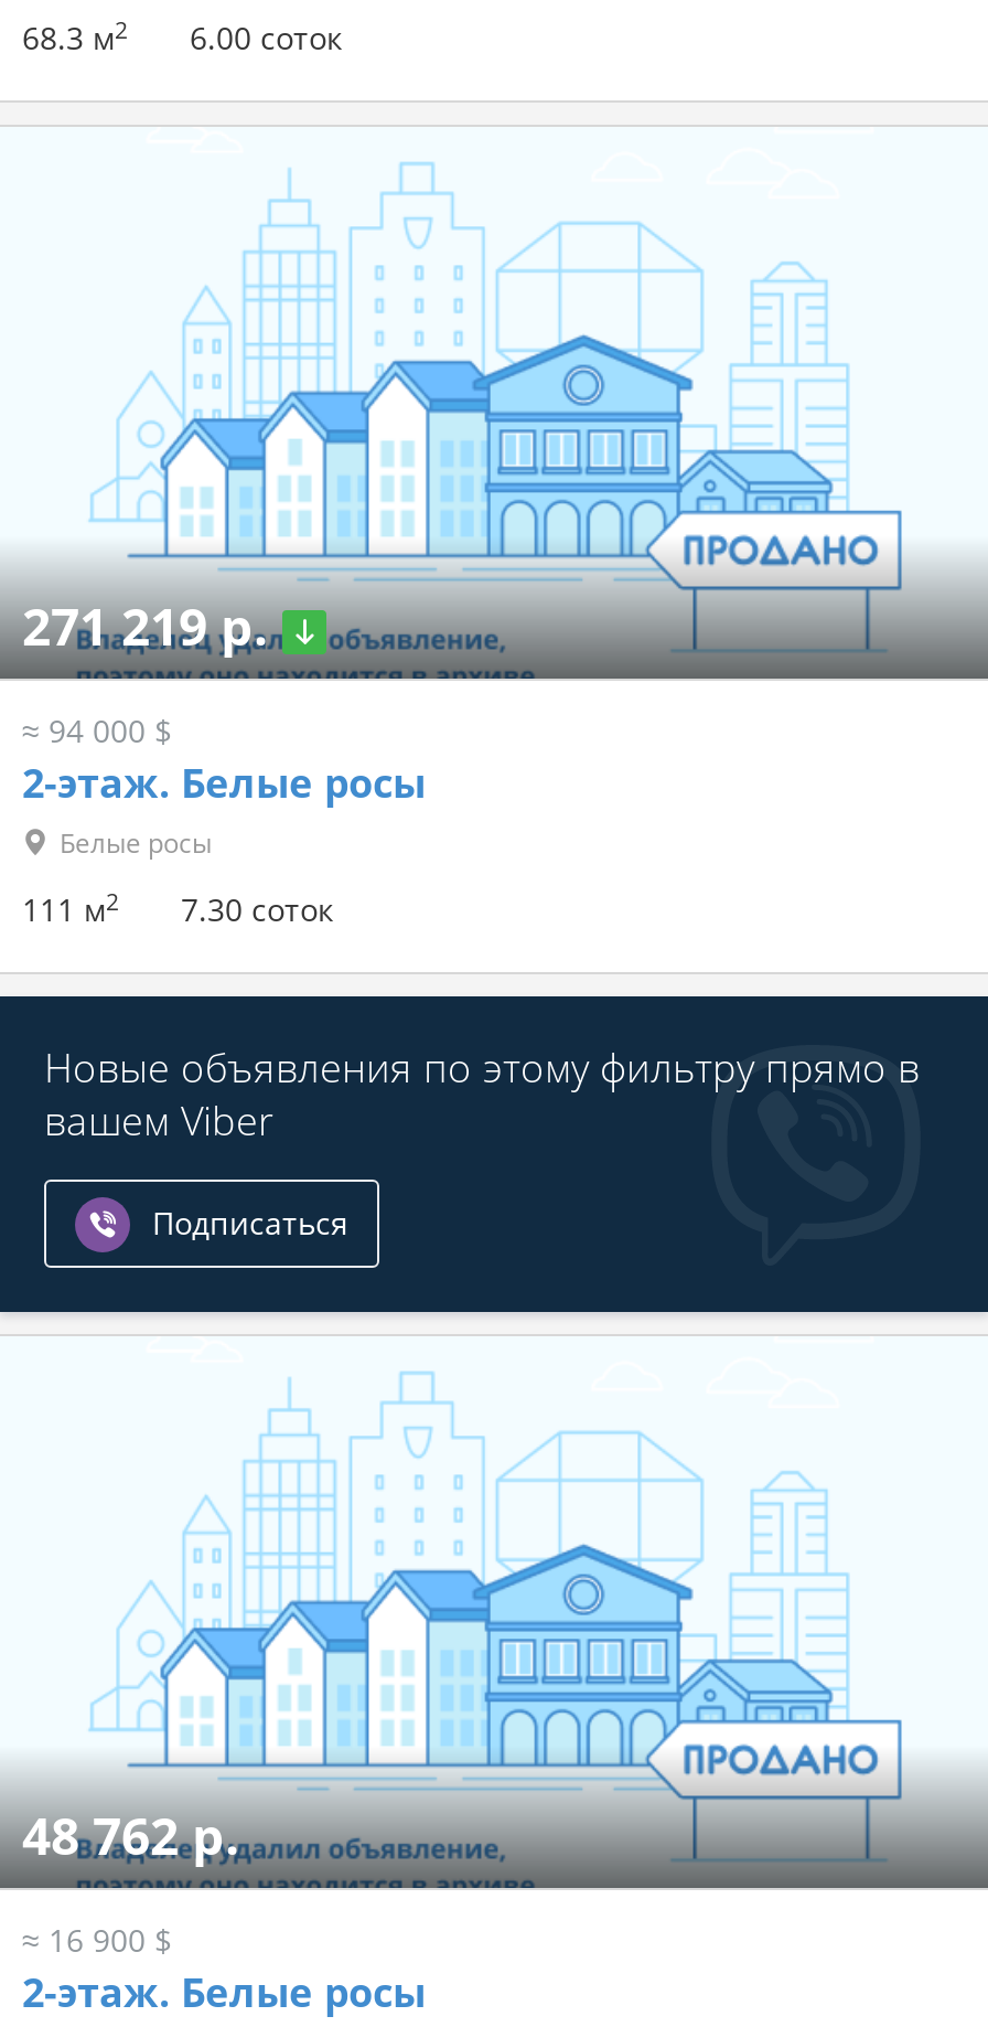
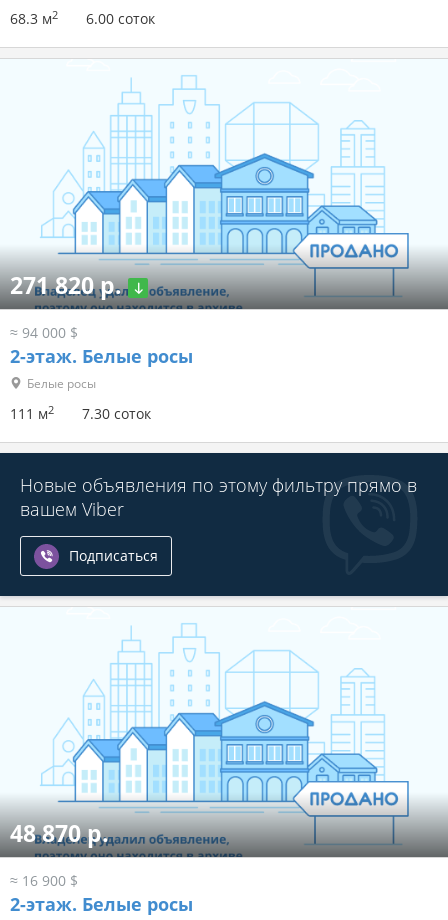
- 271 219 р.
+ 271 820 р.

- 48 762 р.
+ 48 870 р.
